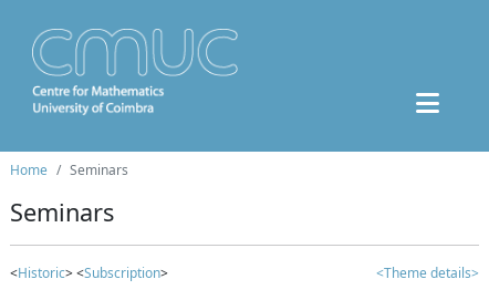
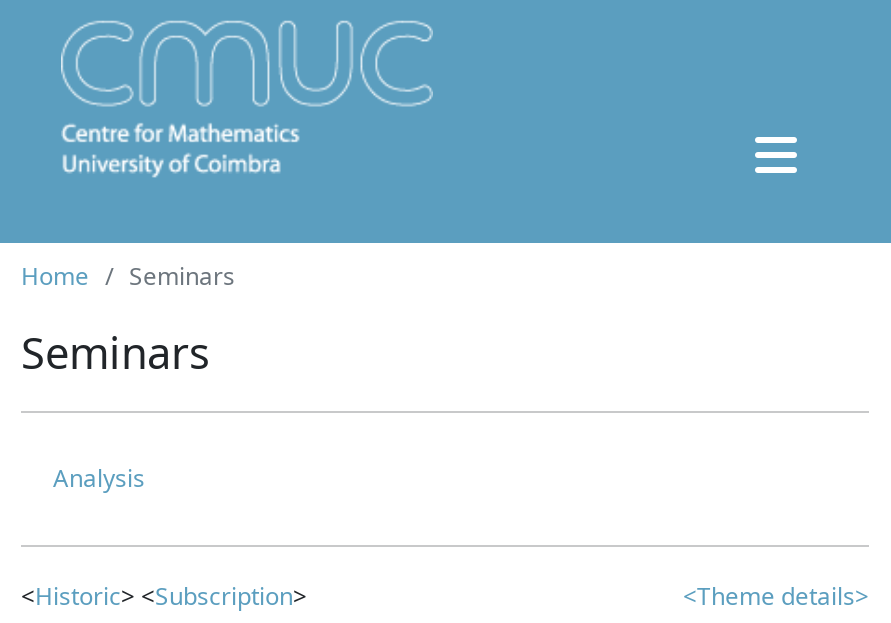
+ Analysis
